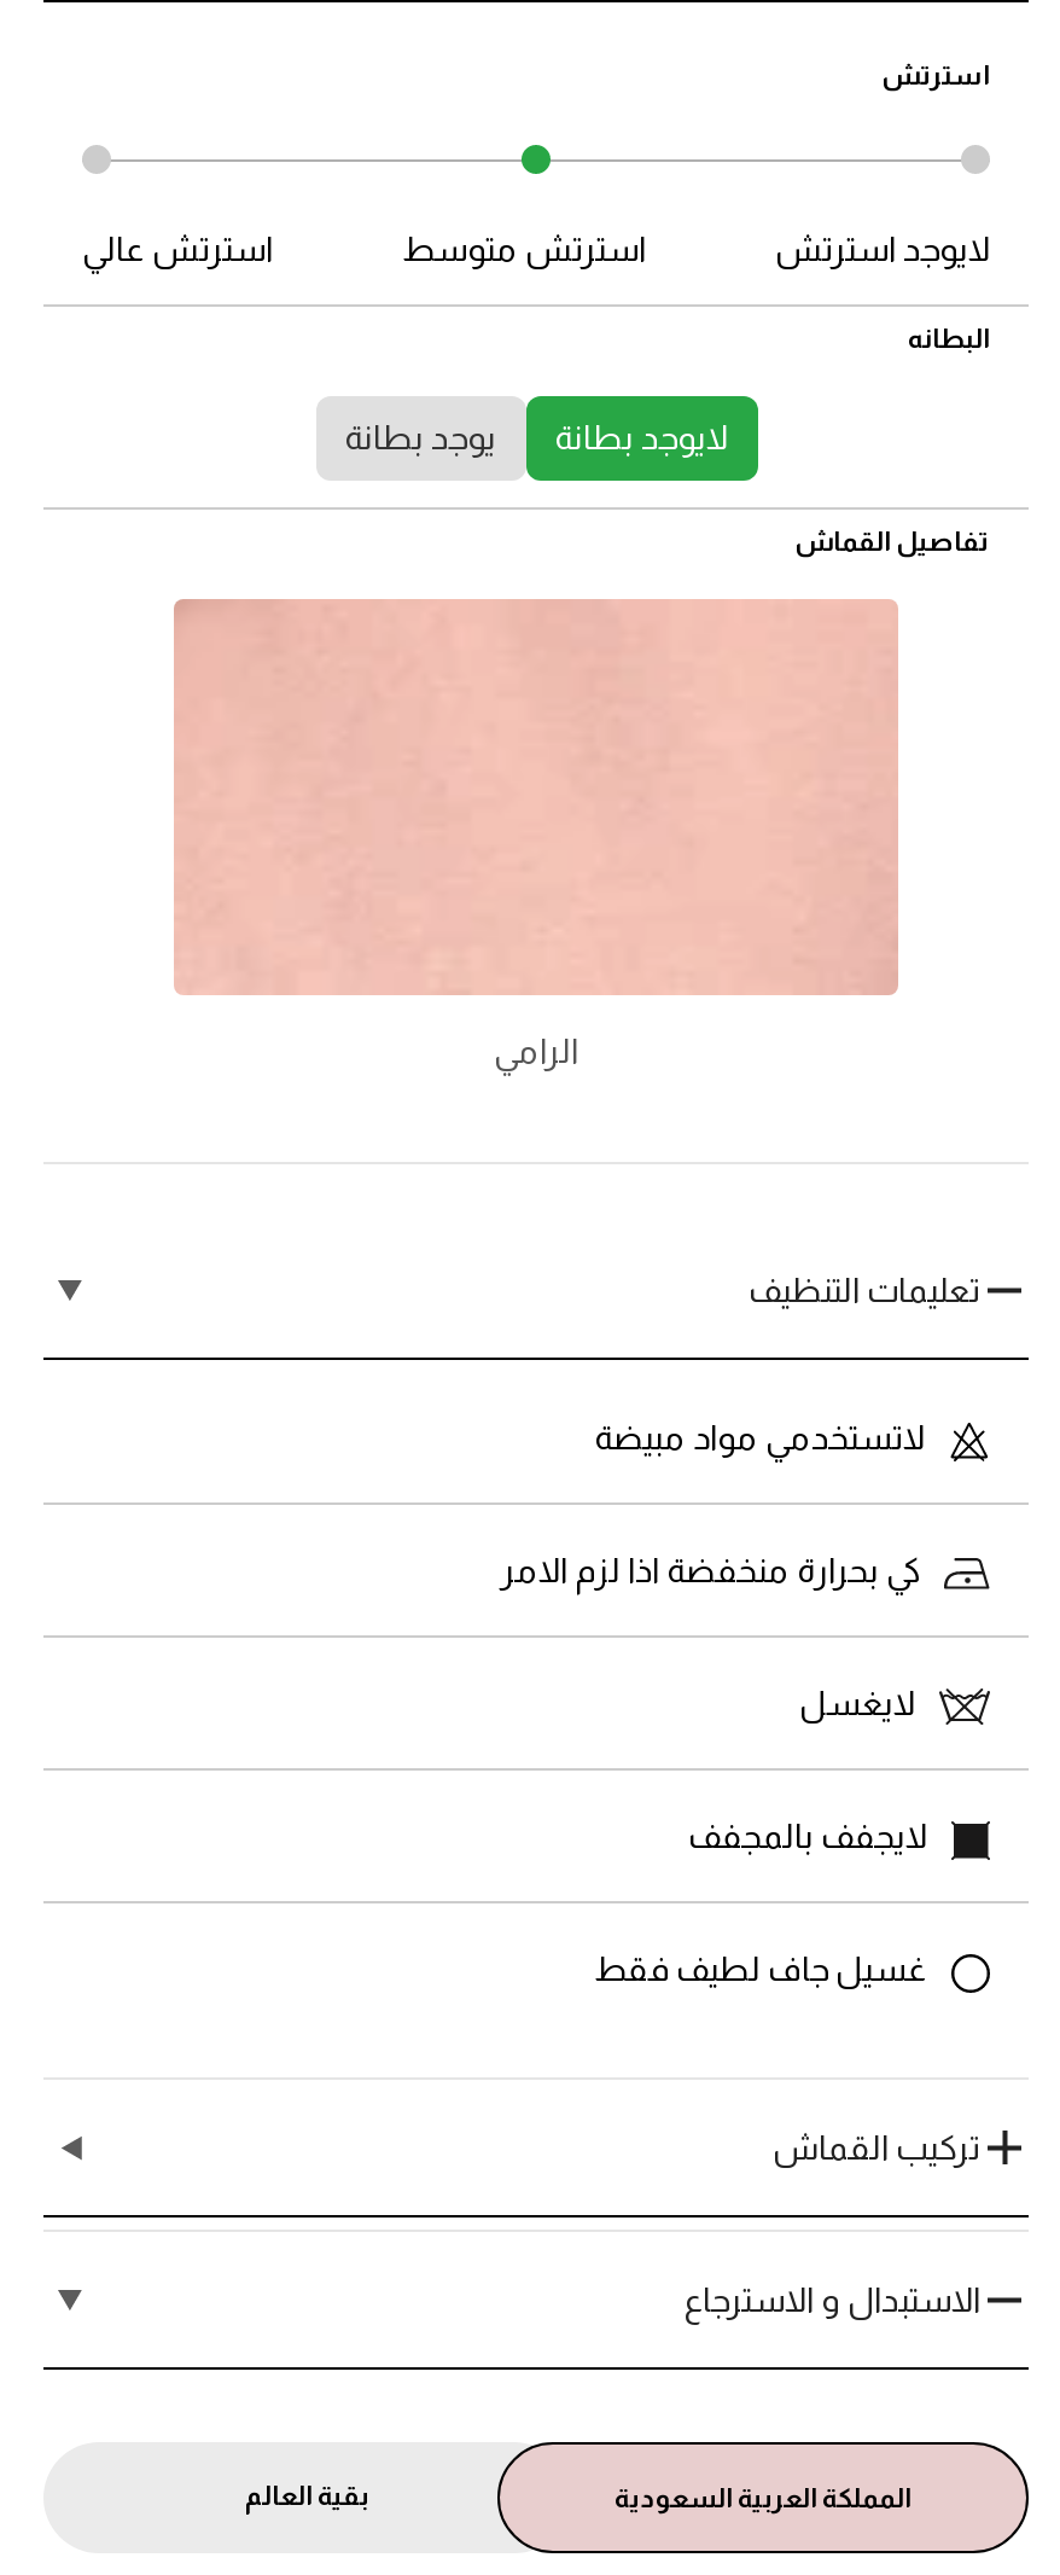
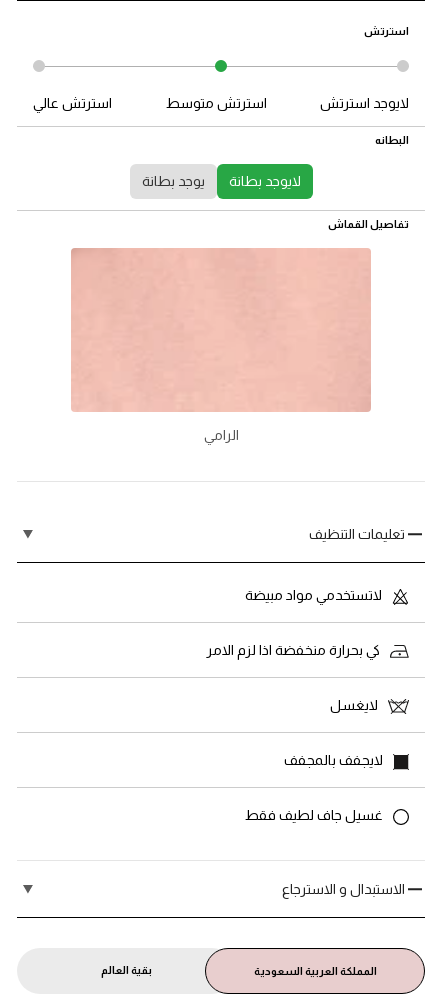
- تركيب القماش
